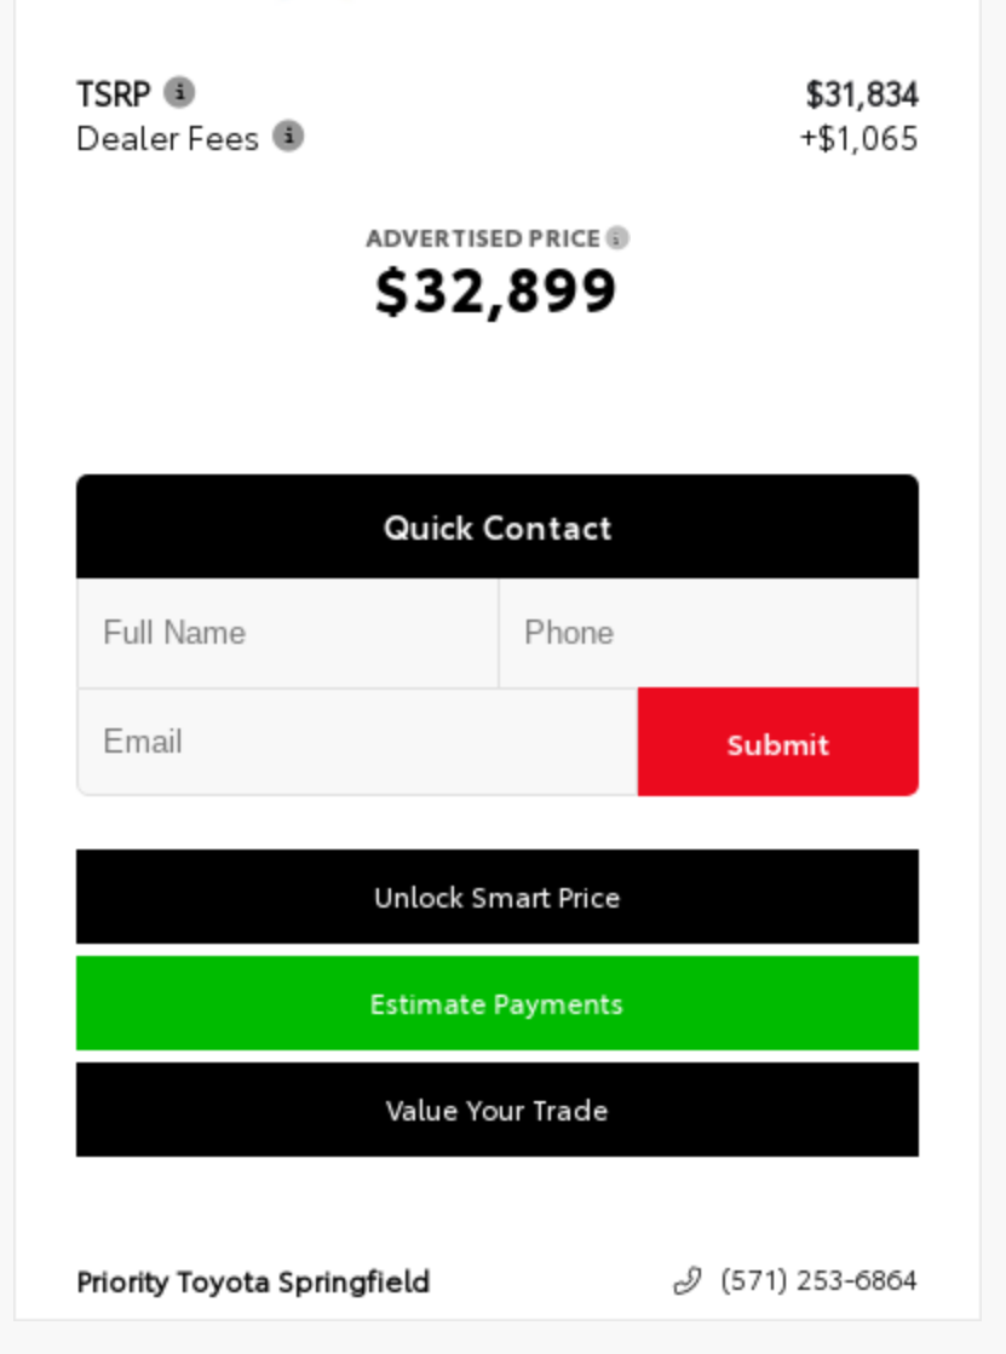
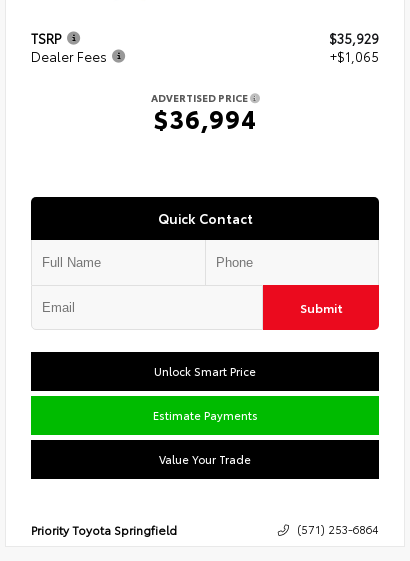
- $31,834
+ $35,929

- $32,899
+ $36,994
